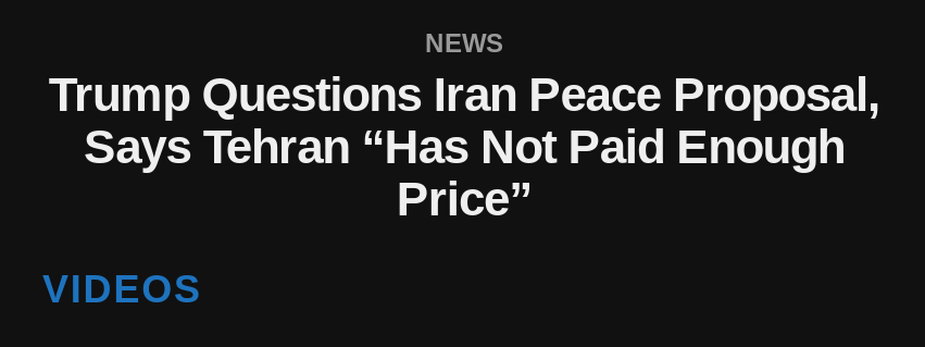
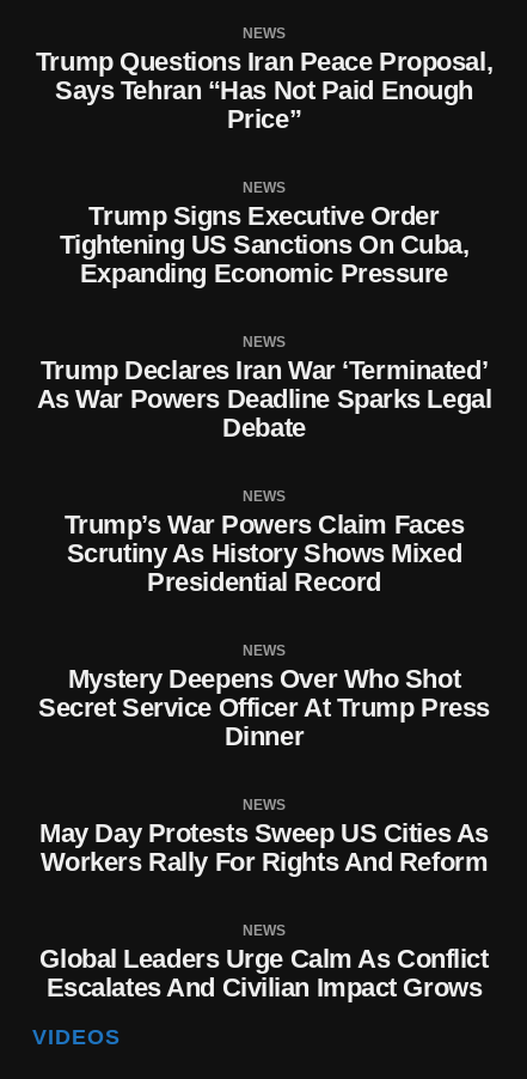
+ NEWS
+ Trump Signs Executive Order
+ Tightening US Sanctions On Cuba,
+ Expanding Economic Pressure
+ NEWS
+ Trump Declares Iran War ‘Terminated’
+ As War Powers Deadline Sparks Legal
+ Debate
+ NEWS
+ Trump’s War Powers Claim Faces
+ Scrutiny As History Shows Mixed
+ Presidential Record
+ NEWS
+ Mystery Deepens Over Who Shot
+ Secret Service Officer At Trump Press
+ Dinner
+ NEWS
+ May Day Protests Sweep US Cities As
+ Workers Rally For Rights And Reform
+ NEWS
+ Global Leaders Urge Calm As Conflict
+ Escalates And Civilian Impact Grows
